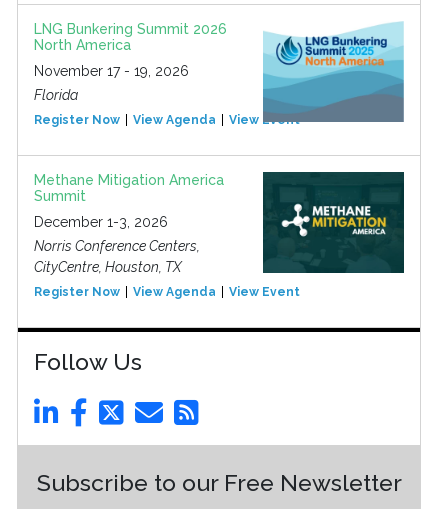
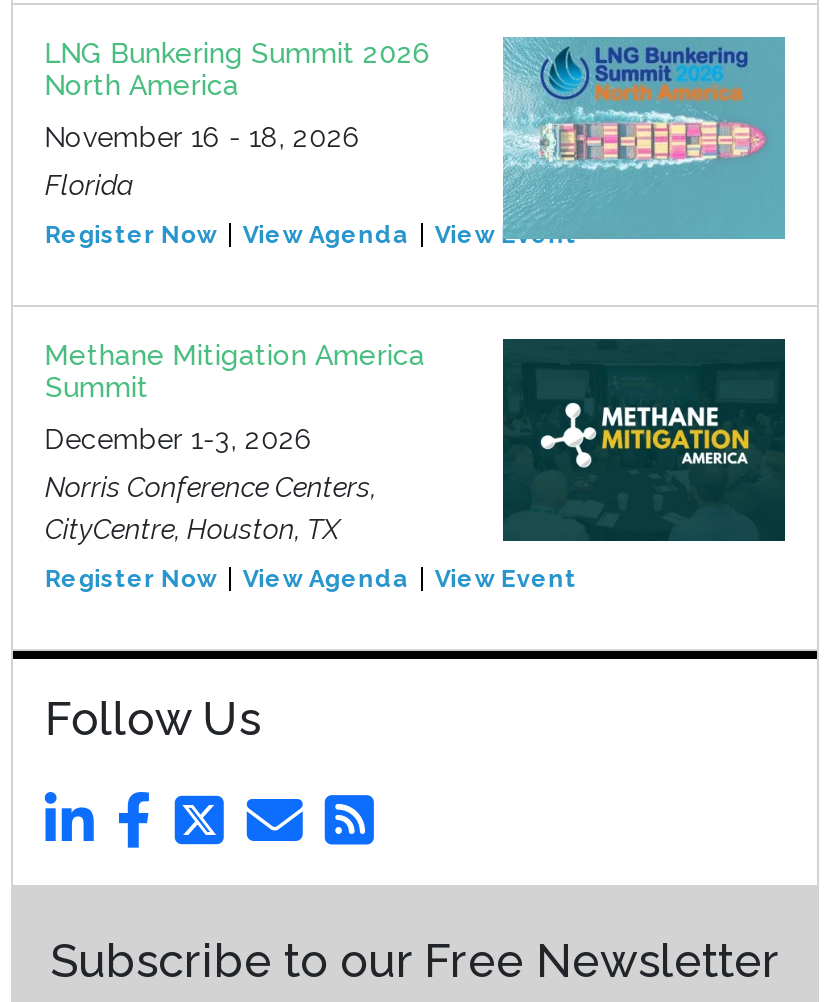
- [image]
+ [image]

- November 17 - 19, 2026
+ November 16 - 18, 2026
